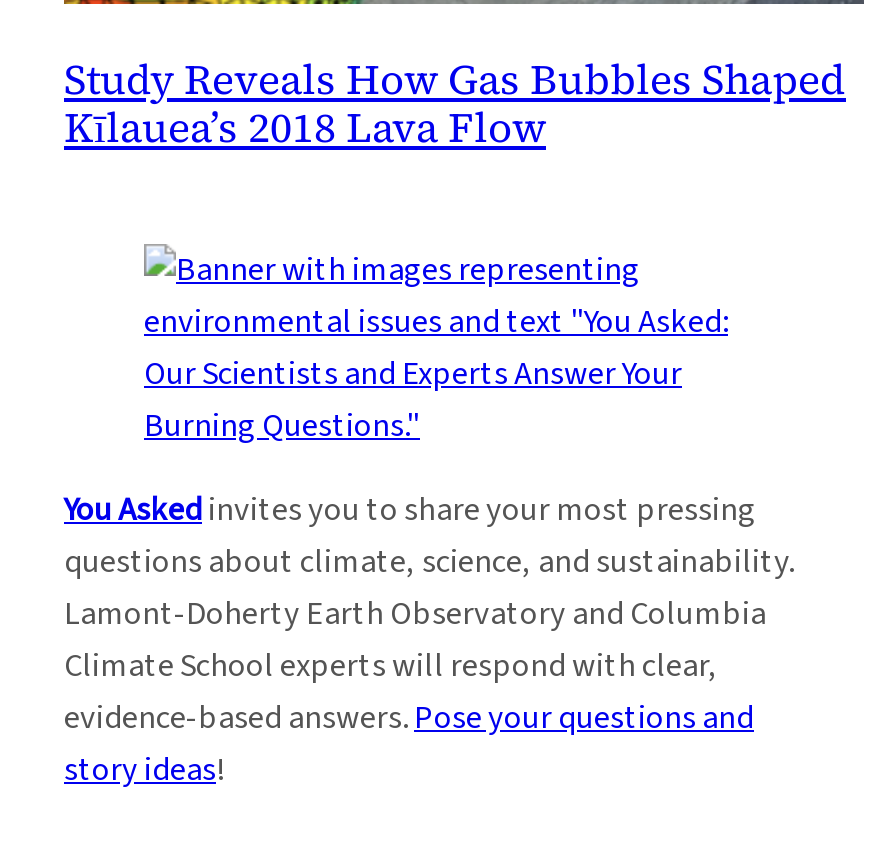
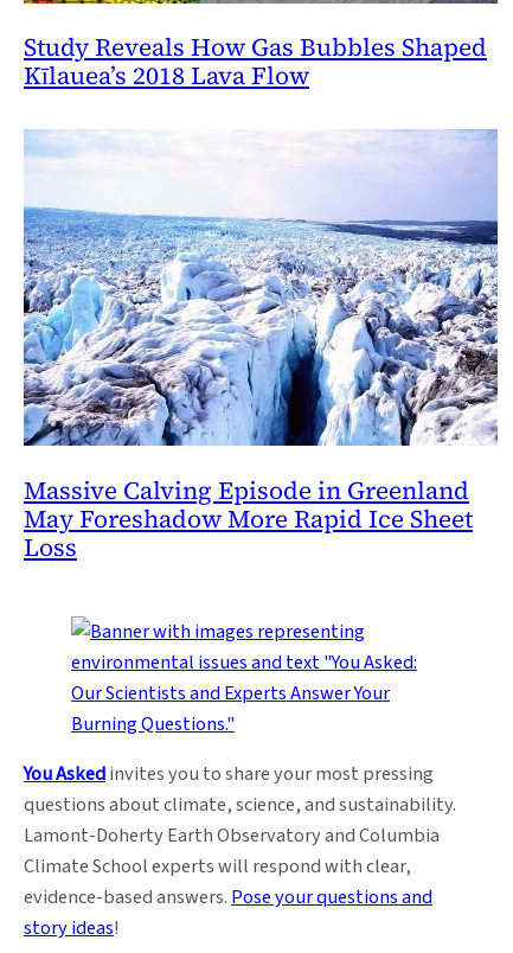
+ [image]
+ Massive Calving Episode in Greenland
+ May Foreshadow More Rapid Ice Sheet
+ Loss
